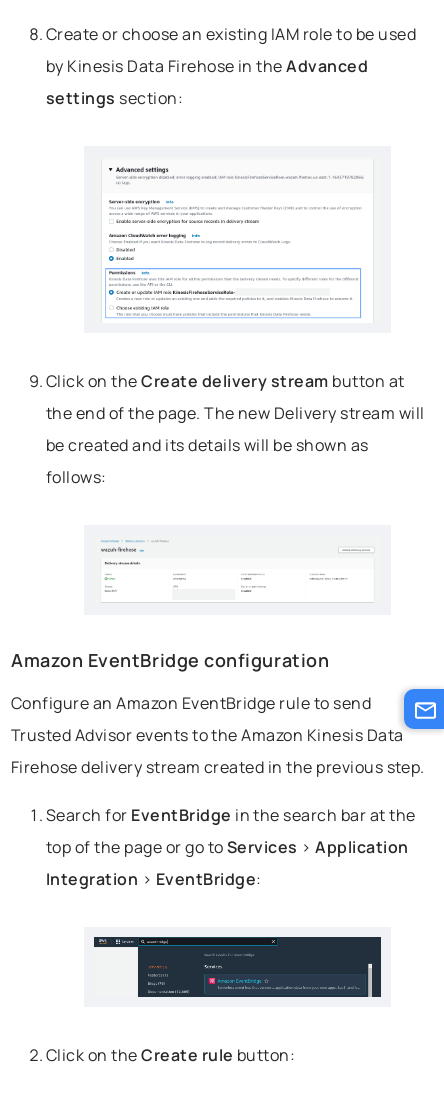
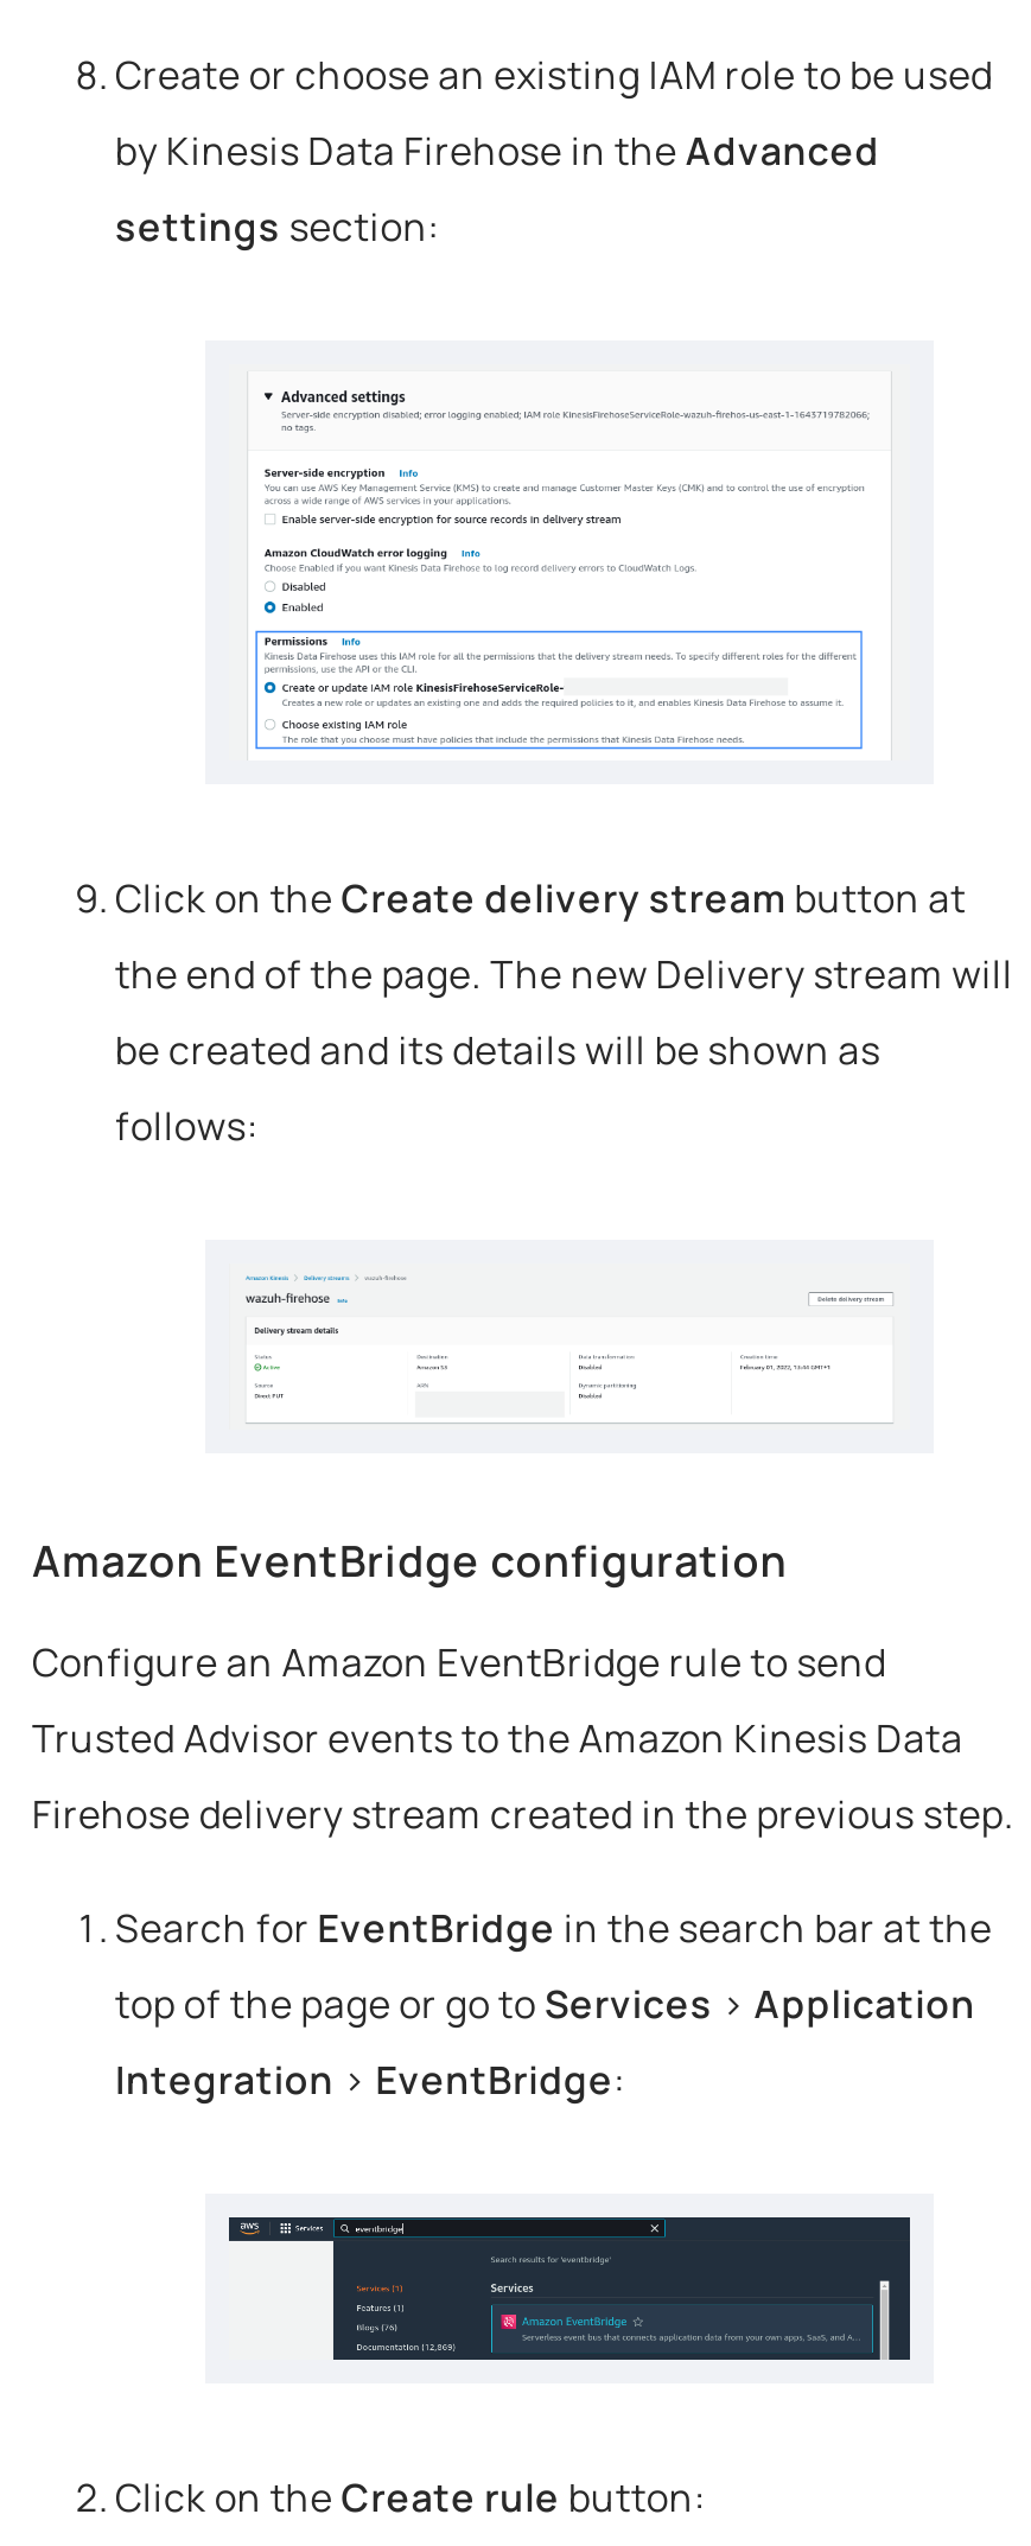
- [image]
